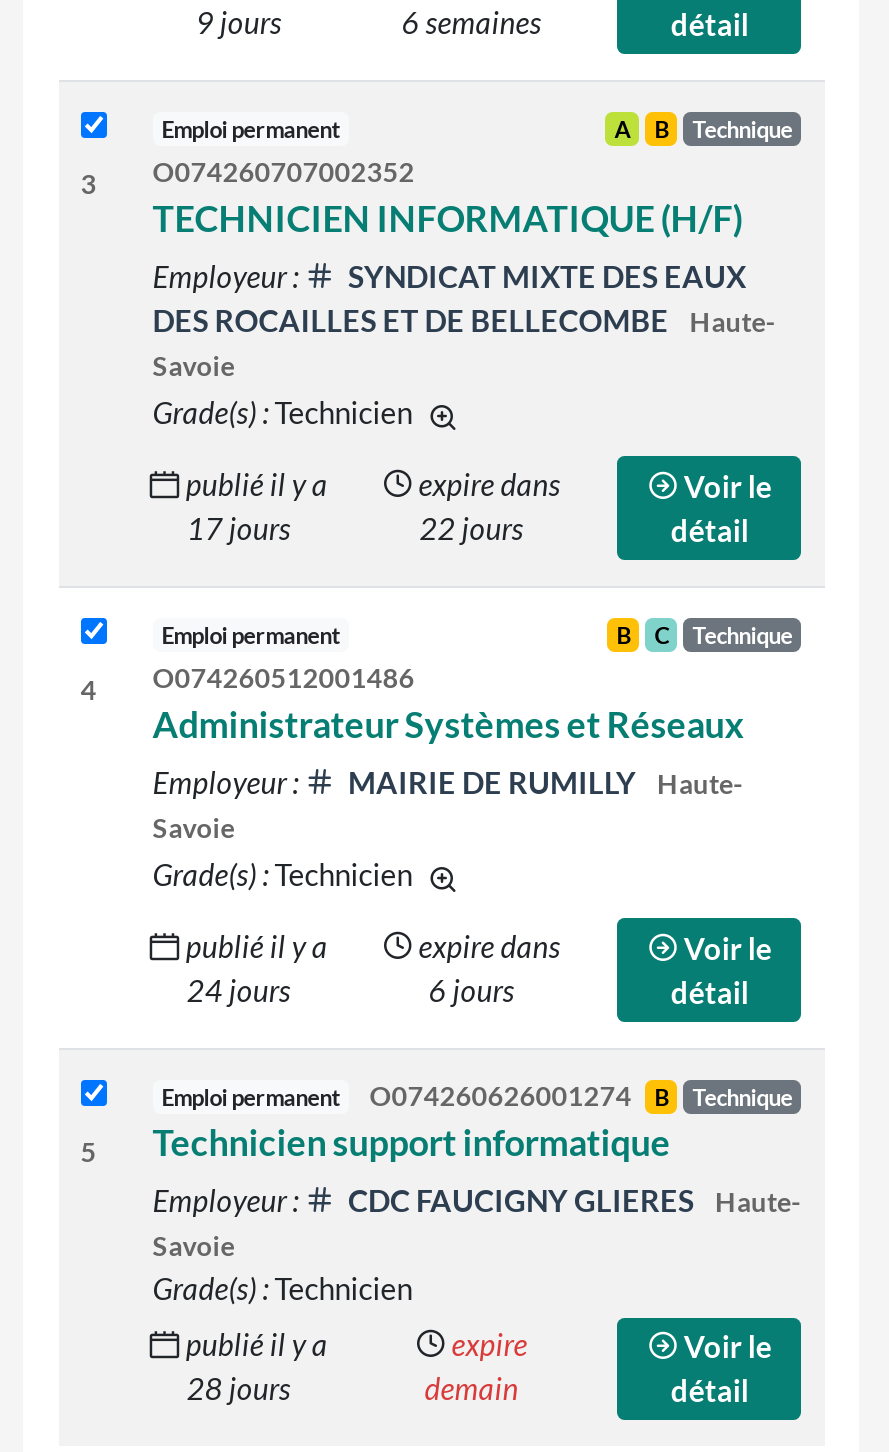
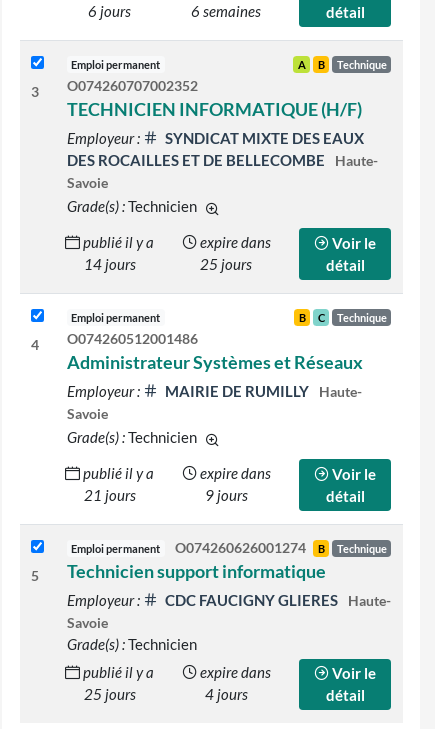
- 9 jours
+ 6 jours

- 17 jours
+ 14 jours

- 22 jours
+ 25 jours

- 24 jours
+ 21 jours

- 6 jours
+ 9 jours

- expire
- demain
+ expire dans
+ 4 jours

- 28 jours
+ 25 jours
